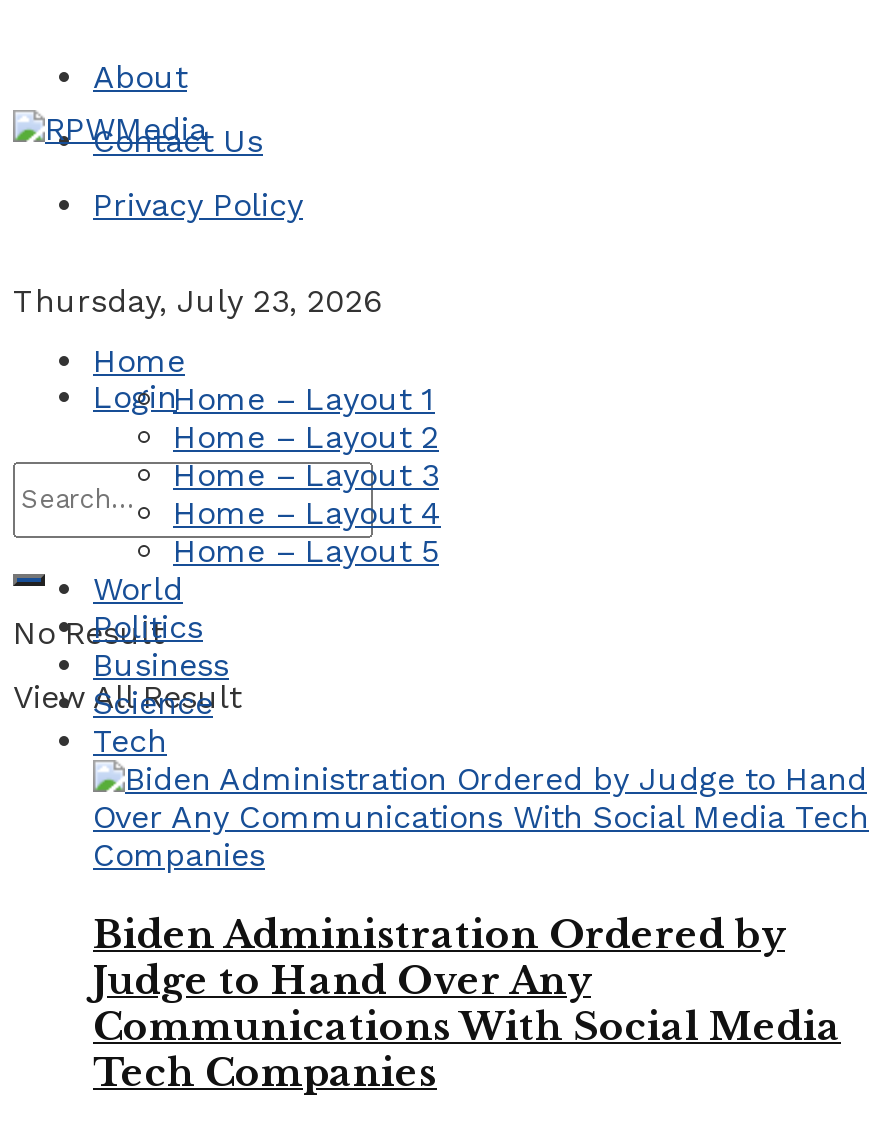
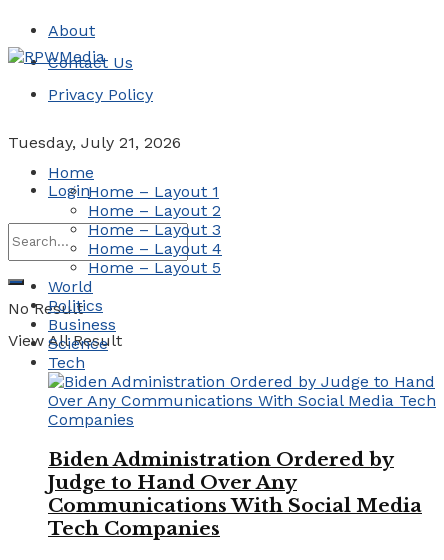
- Thursday, July 23, 2026
+ Tuesday, July 21, 2026
